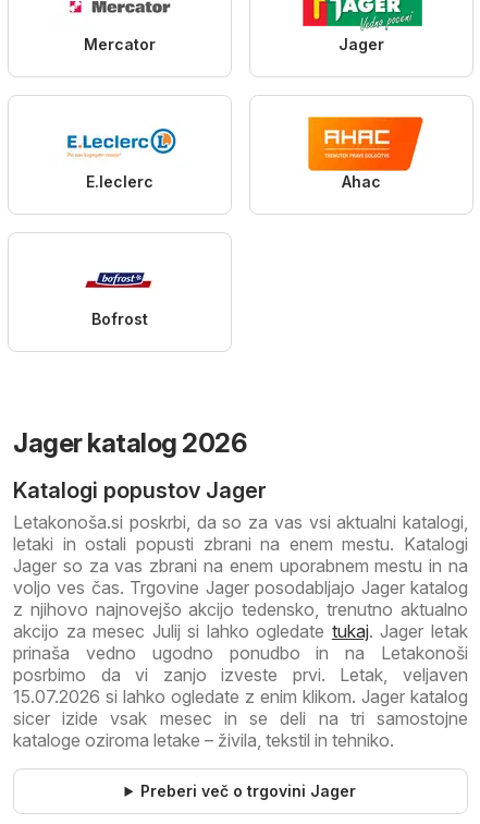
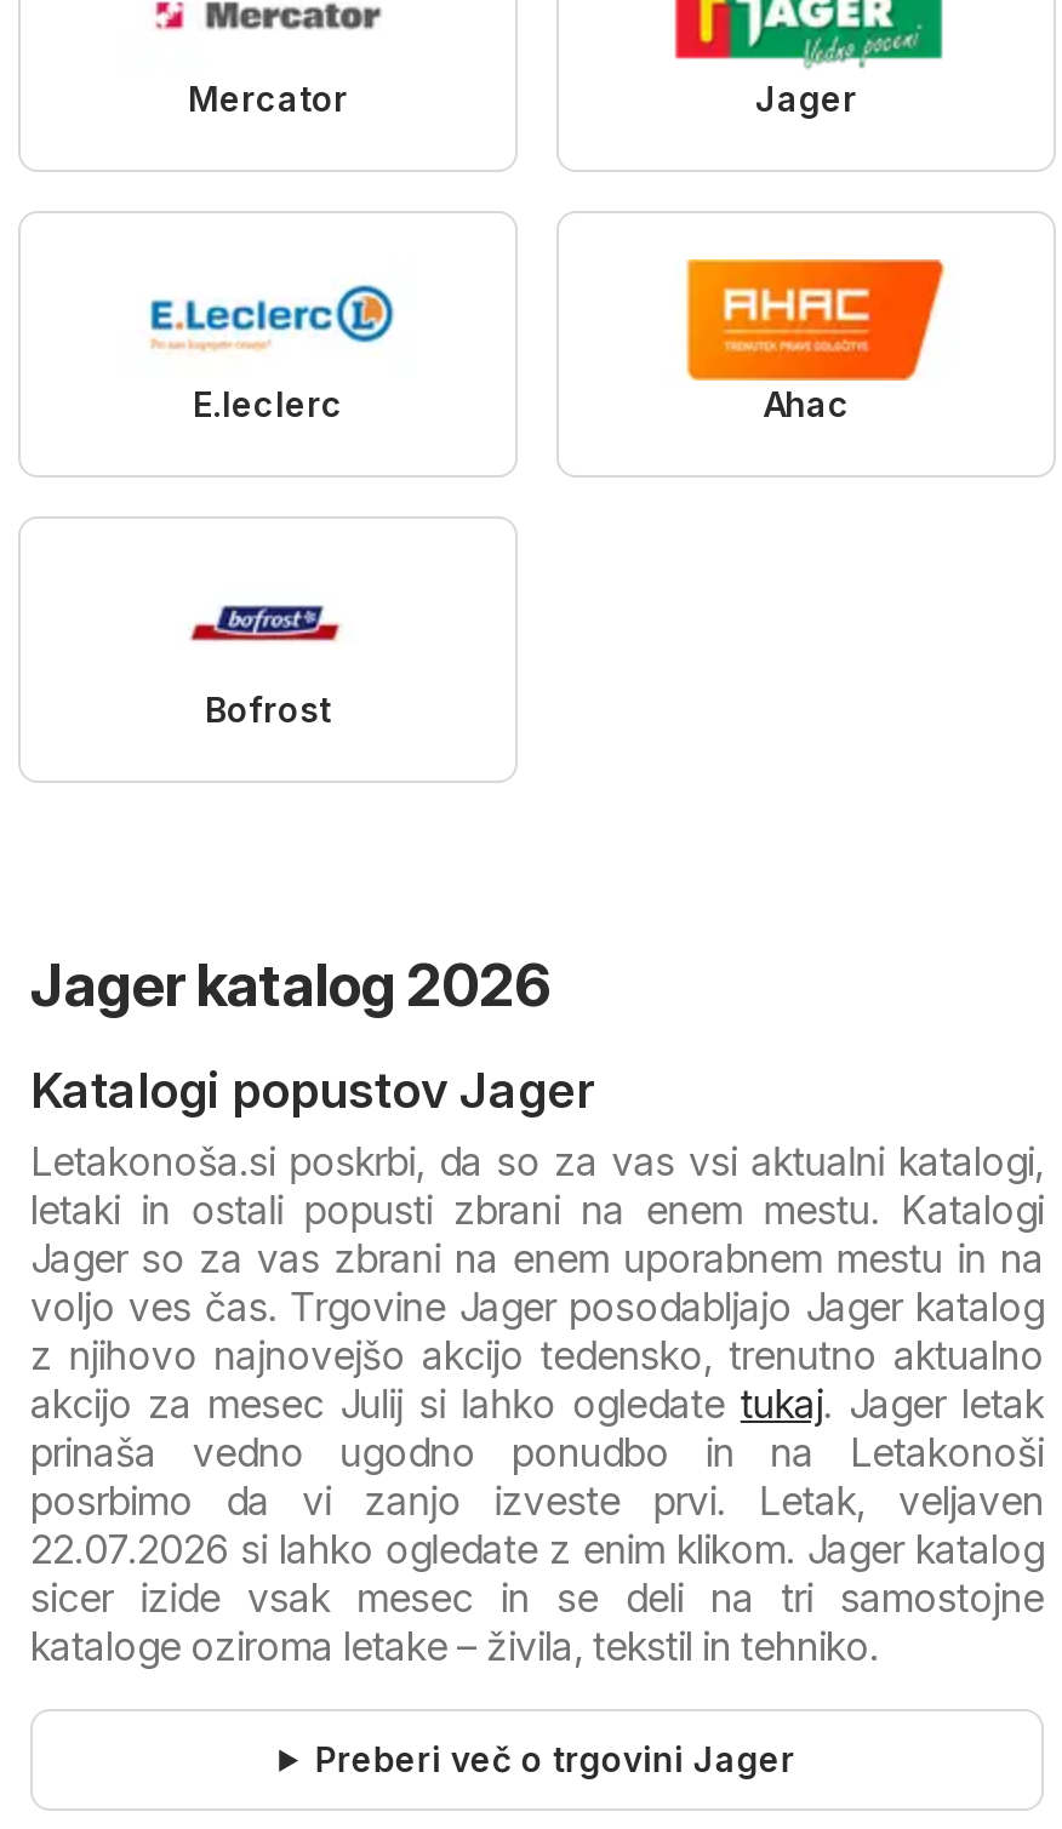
- 15.07.2026 si lahko ogledate z enim klikom. Jager katalog
+ 22.07.2026 si lahko ogledate z enim klikom. Jager katalog
